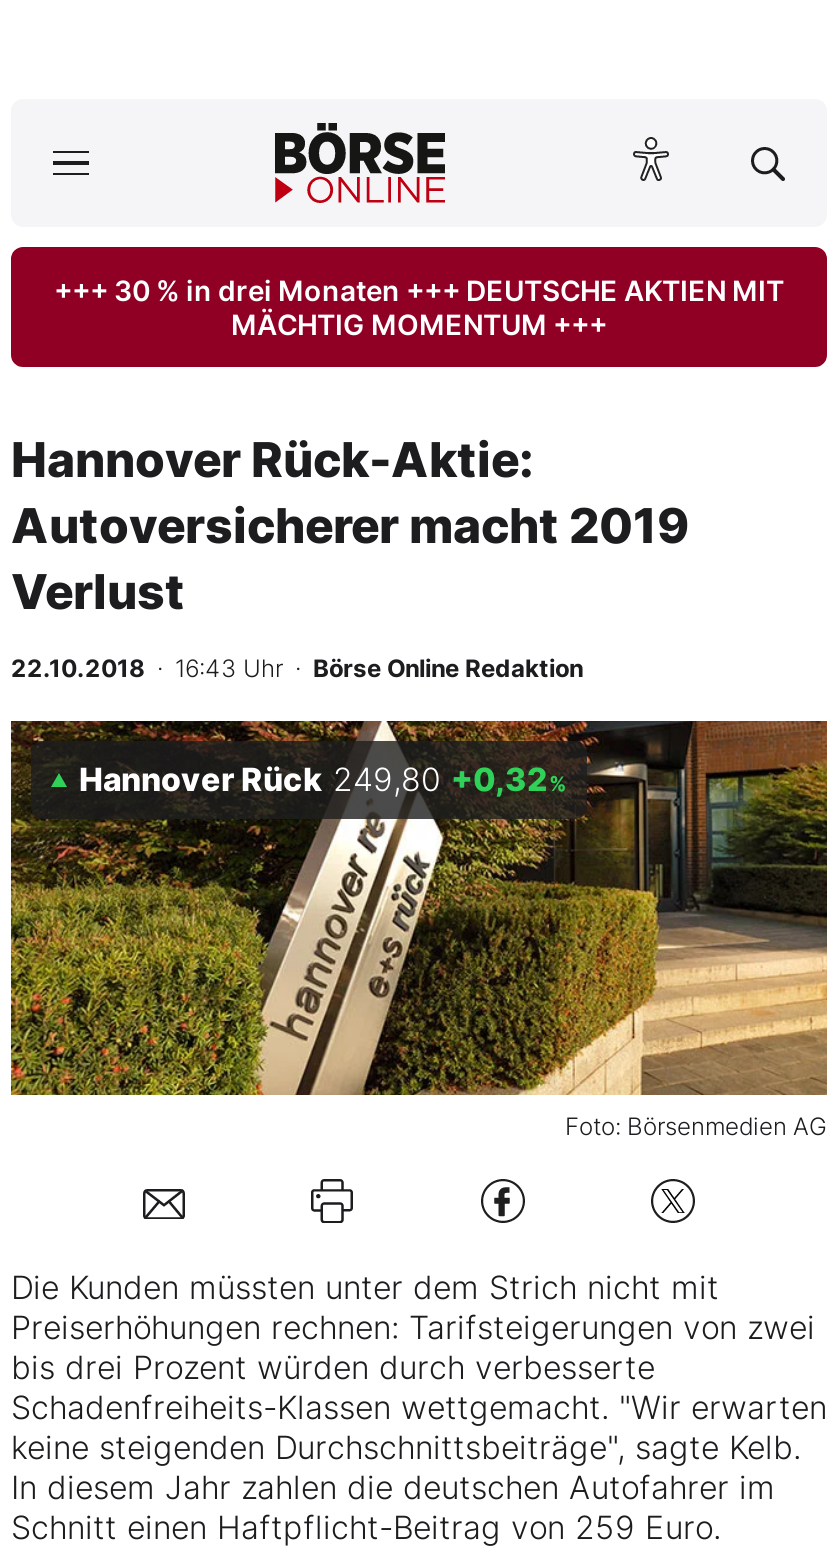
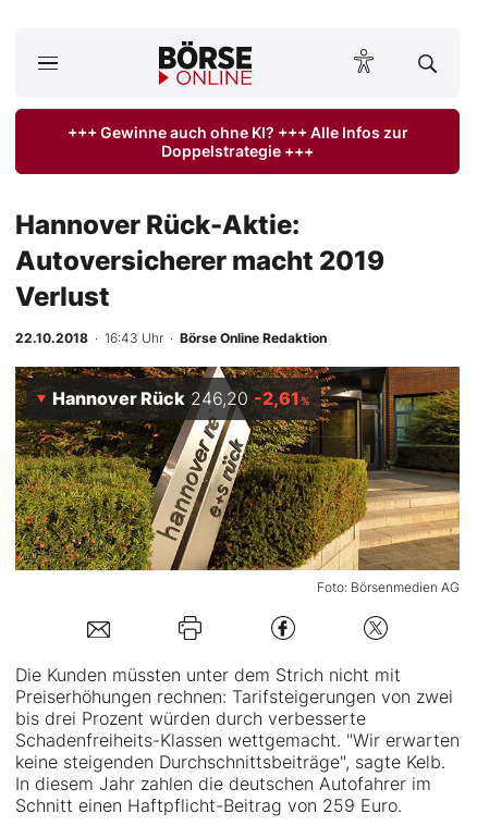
- +++ 30 % in drei Monaten +++ DEUTSCHE AKTIEN MIT
- MÄCHTIG MOMENTUM +++
+ +++ Gewinne auch ohne KI? +++ Alle Infos zur
+ Doppelstrategie +++

- Hannover Rück 249,80 +0,32%
+ Hannover Rück 246,20 -2,61%
